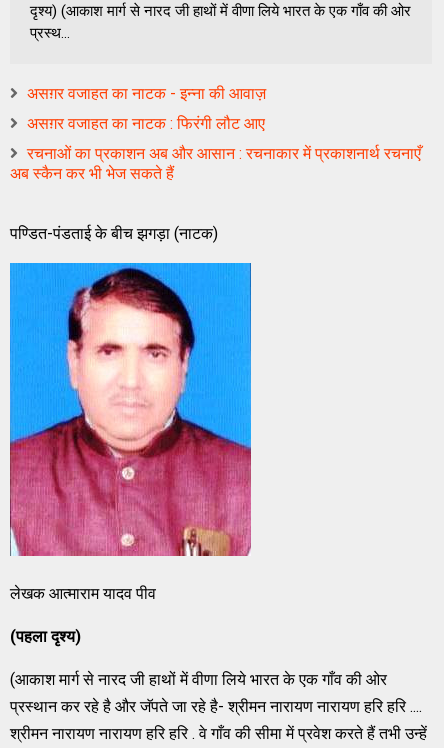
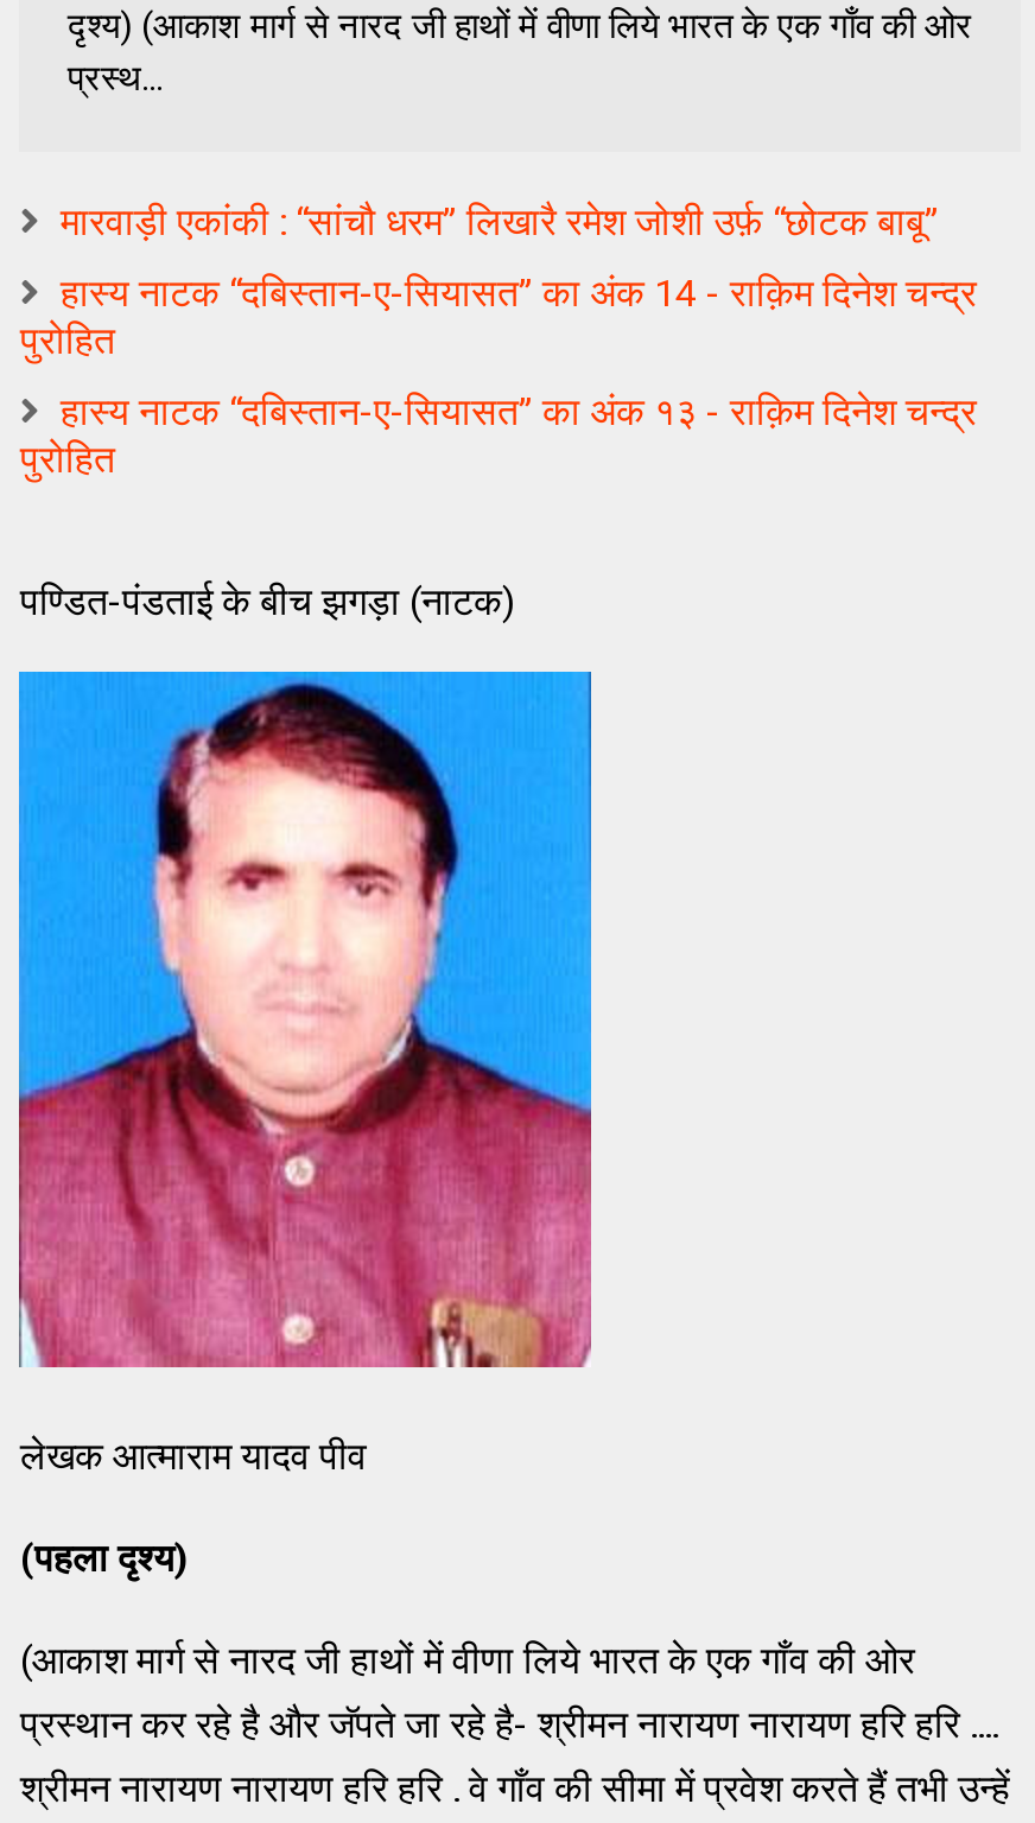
- असग़र वजाहत का नाटक - इन्ना की आवाज़
+ मारवाड़ी एकांकी : “सांचौ धरम” लिखारै रमेश जोशी उर्फ़ “छोटक बाबू”

- असग़र वजाहत का नाटक : फिरंगी लौट आए
+ हास्य नाटक “दबिस्तान-ए-सियासत” का अंक 14 - राक़िम दिनेश चन्द्र
+ पुरोहित

- रचनाओं का प्रकाशन अब और आसान : रचनाकार में प्रकाशनार्थ रचनाएँ
- अब स्कैन कर भी भेज सकते हैं
+ हास्य नाटक “दबिस्तान-ए-सियासत” का अंक १३ - राक़िम दिनेश चन्द्र
+ पुरोहित
